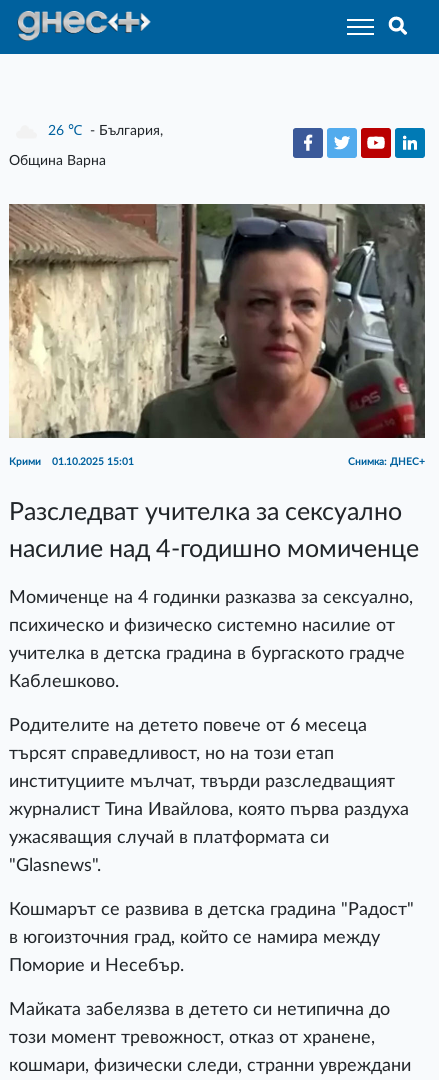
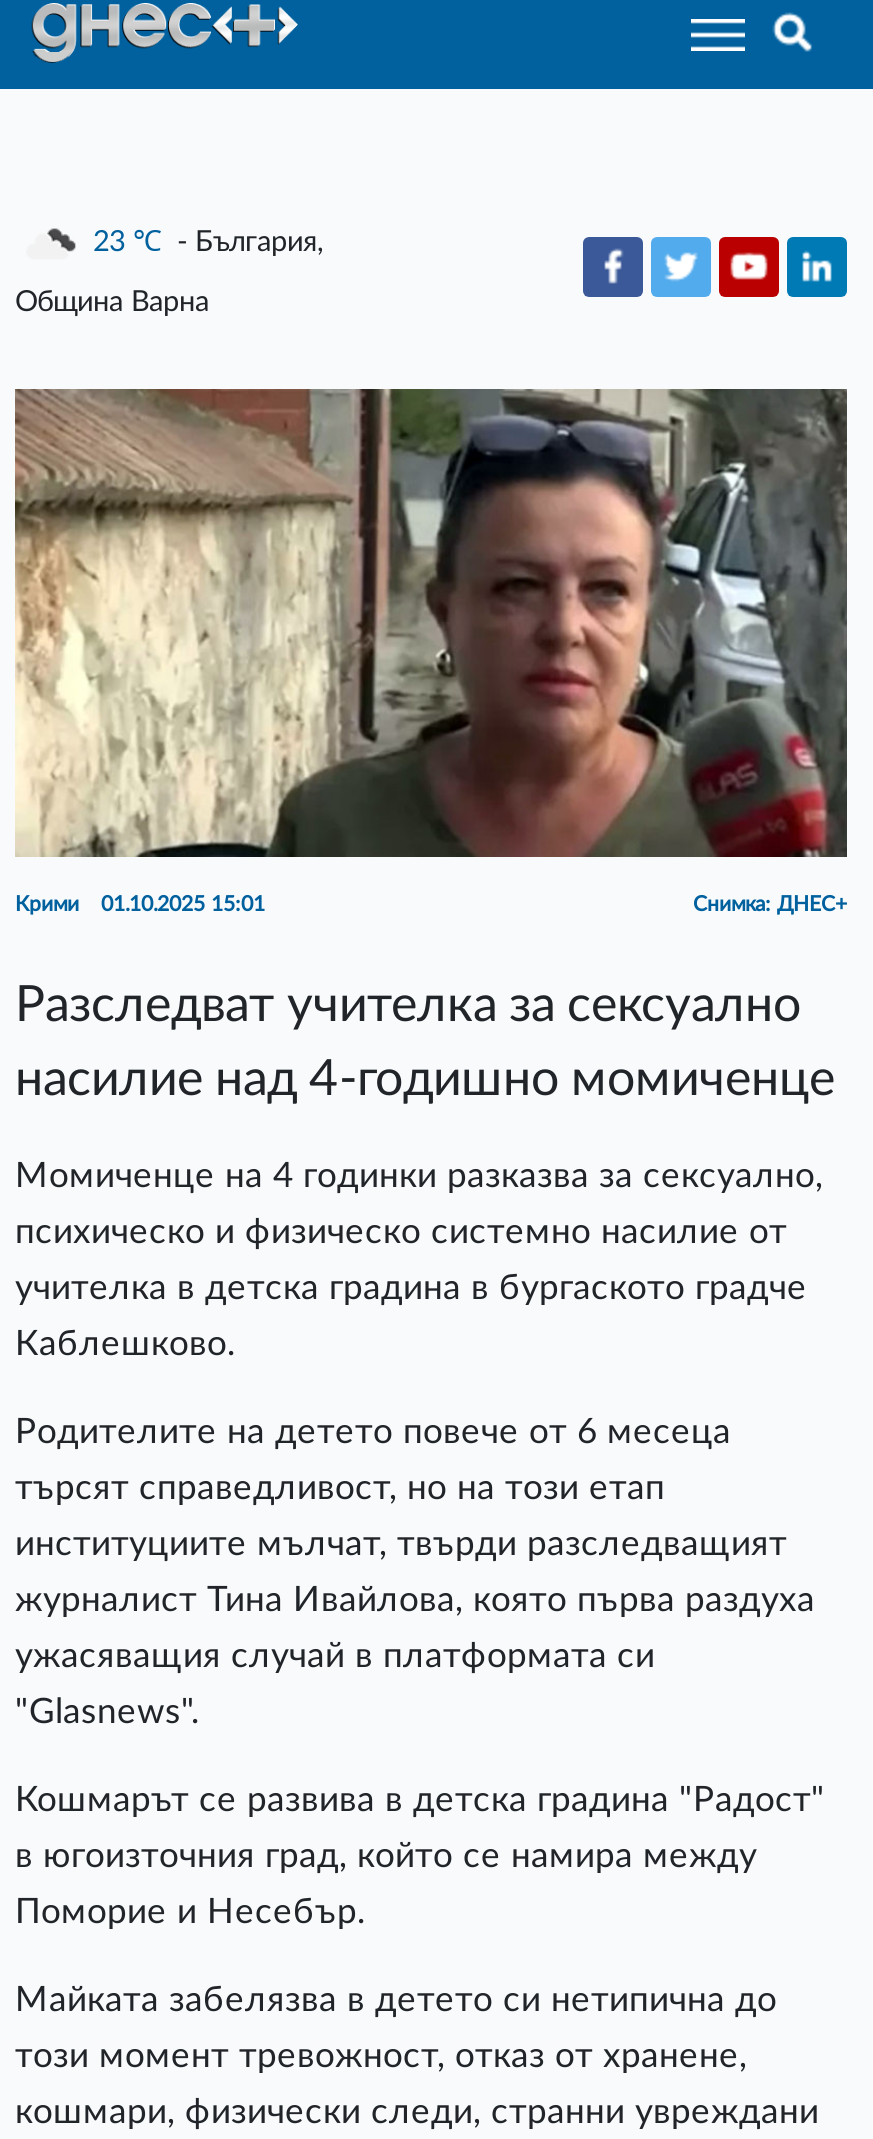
- 26 ℃ - България,
+ 23 ℃ - България,
